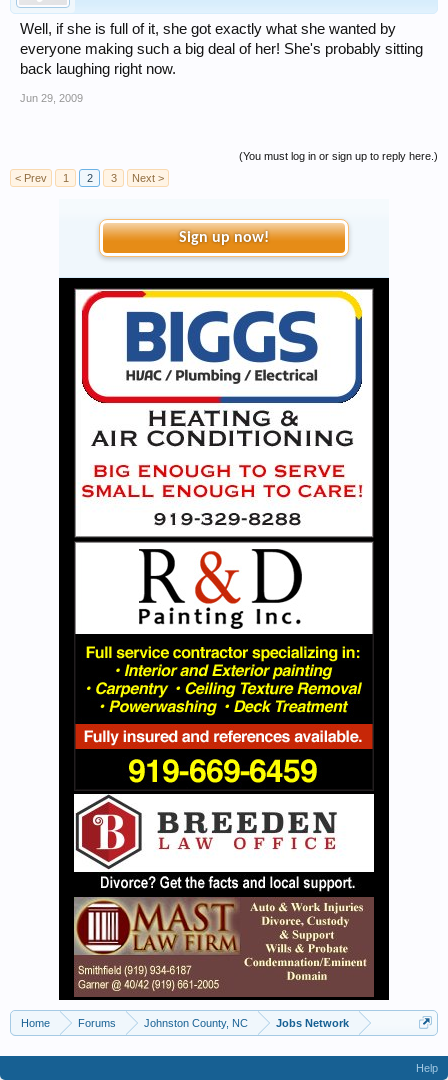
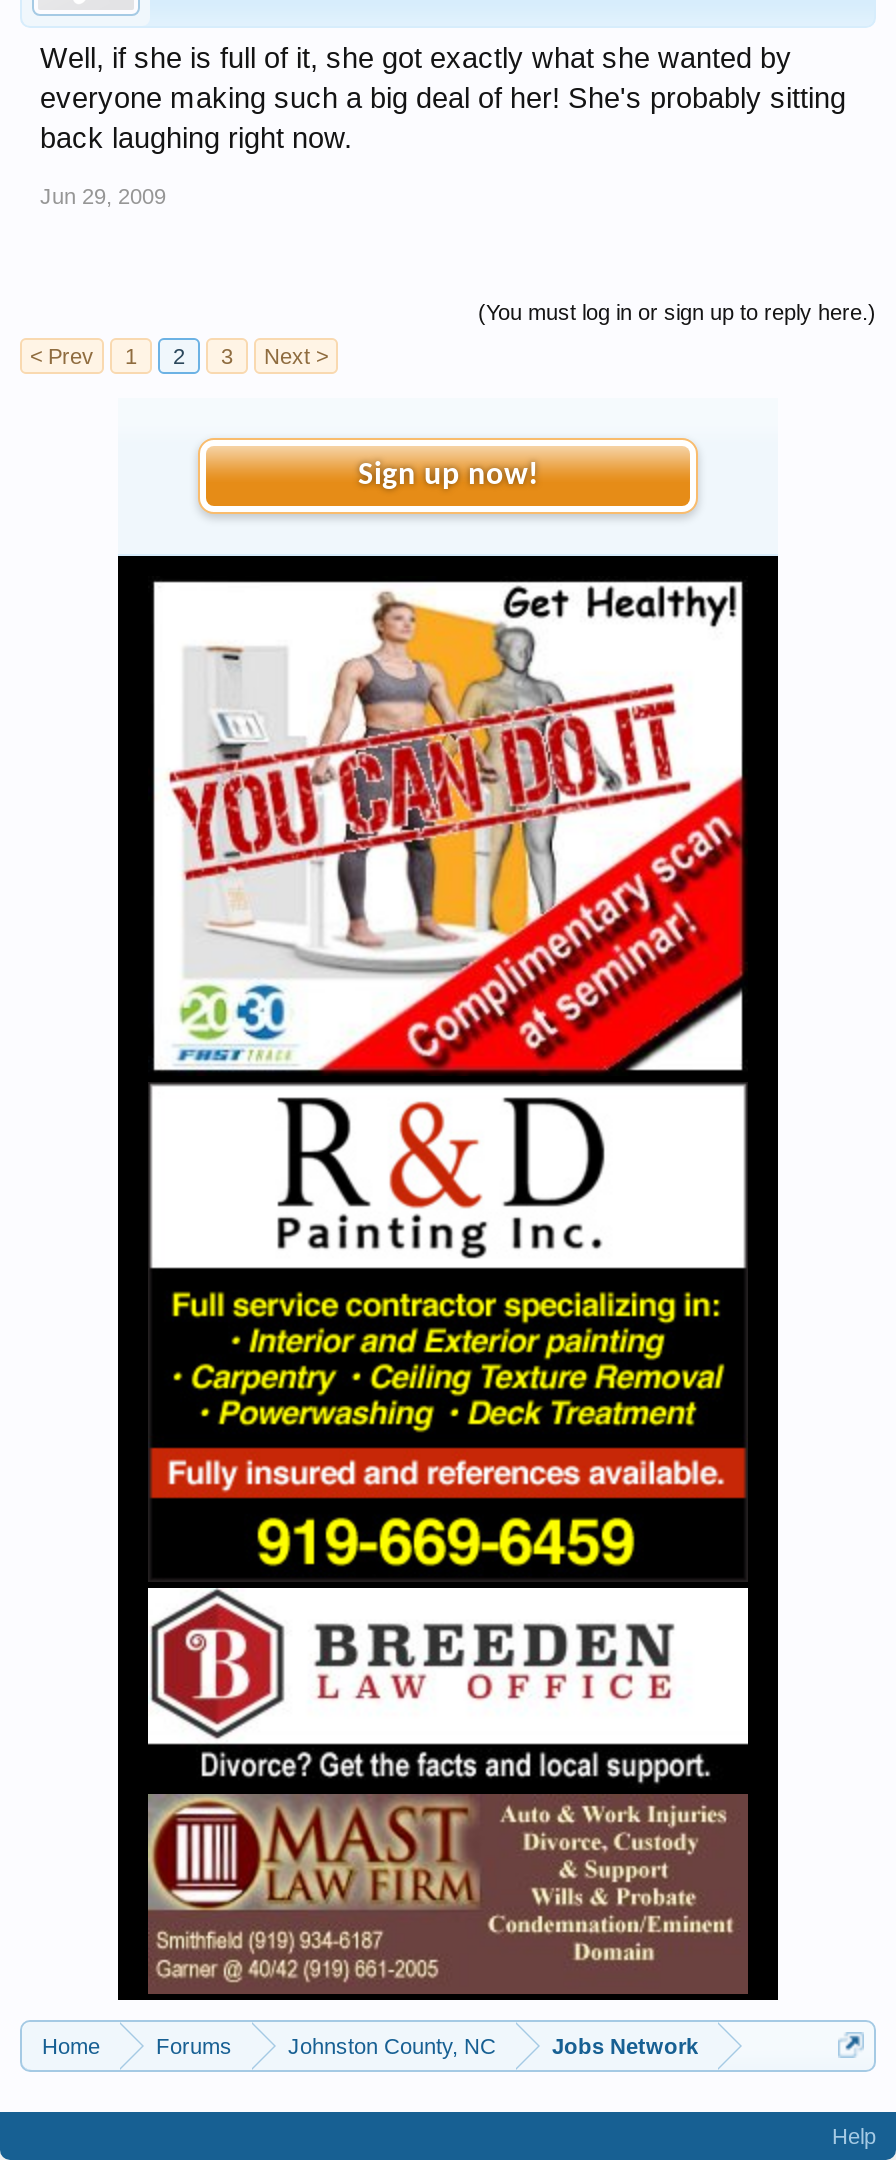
- [image]
+ [image]
